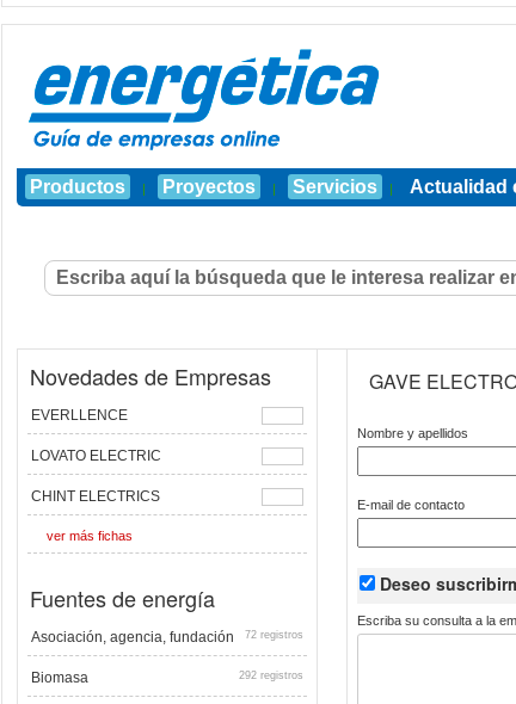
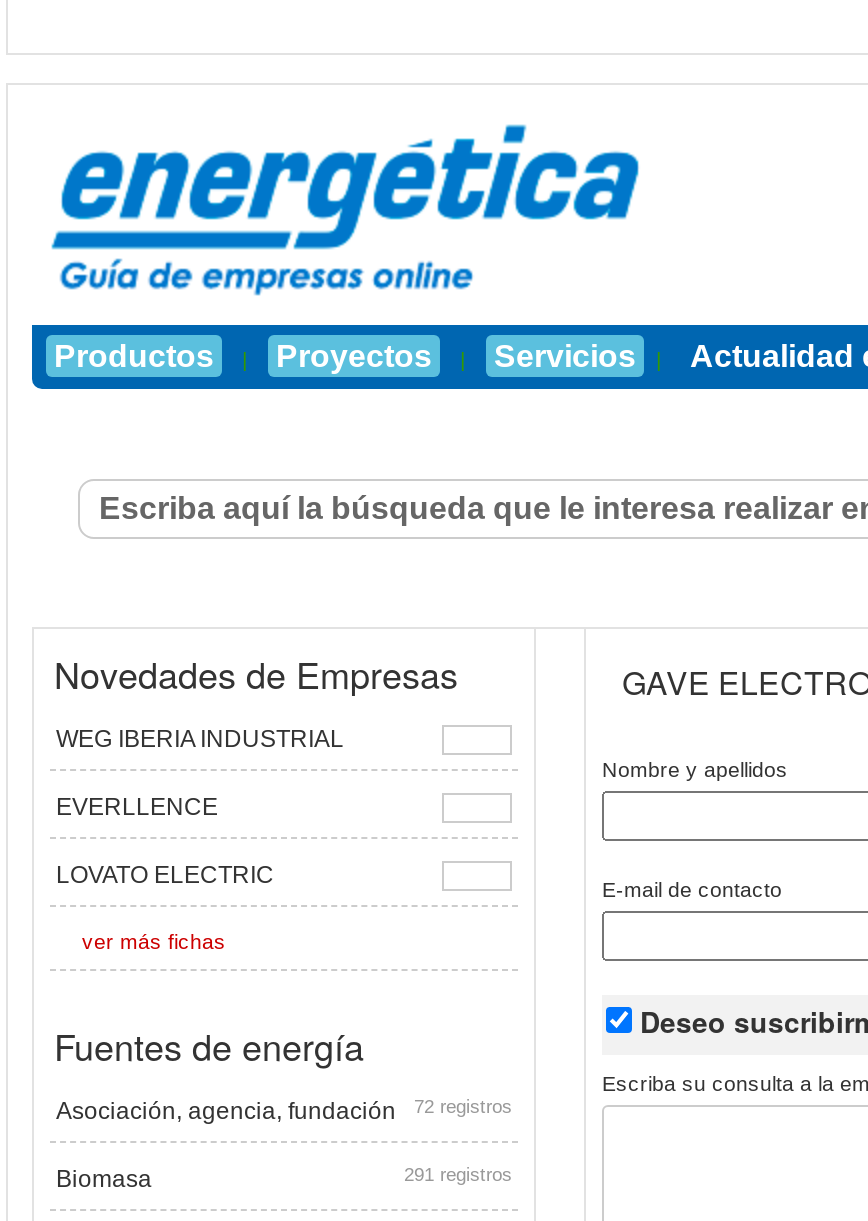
+ WEG IBERIA INDUSTRIAL

moved down: EVERLLENCE | LOVATO ELECTRIC

- CHINT ELECTRICS

- 292 registros
+ 291 registros
